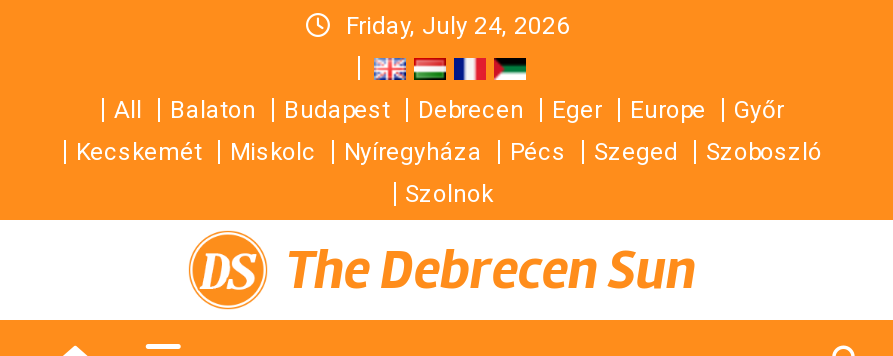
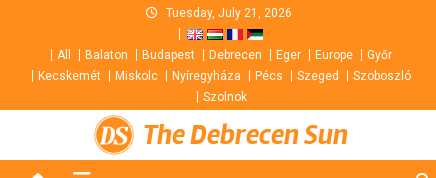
- Friday, July 24, 2026
+ Tuesday, July 21, 2026
